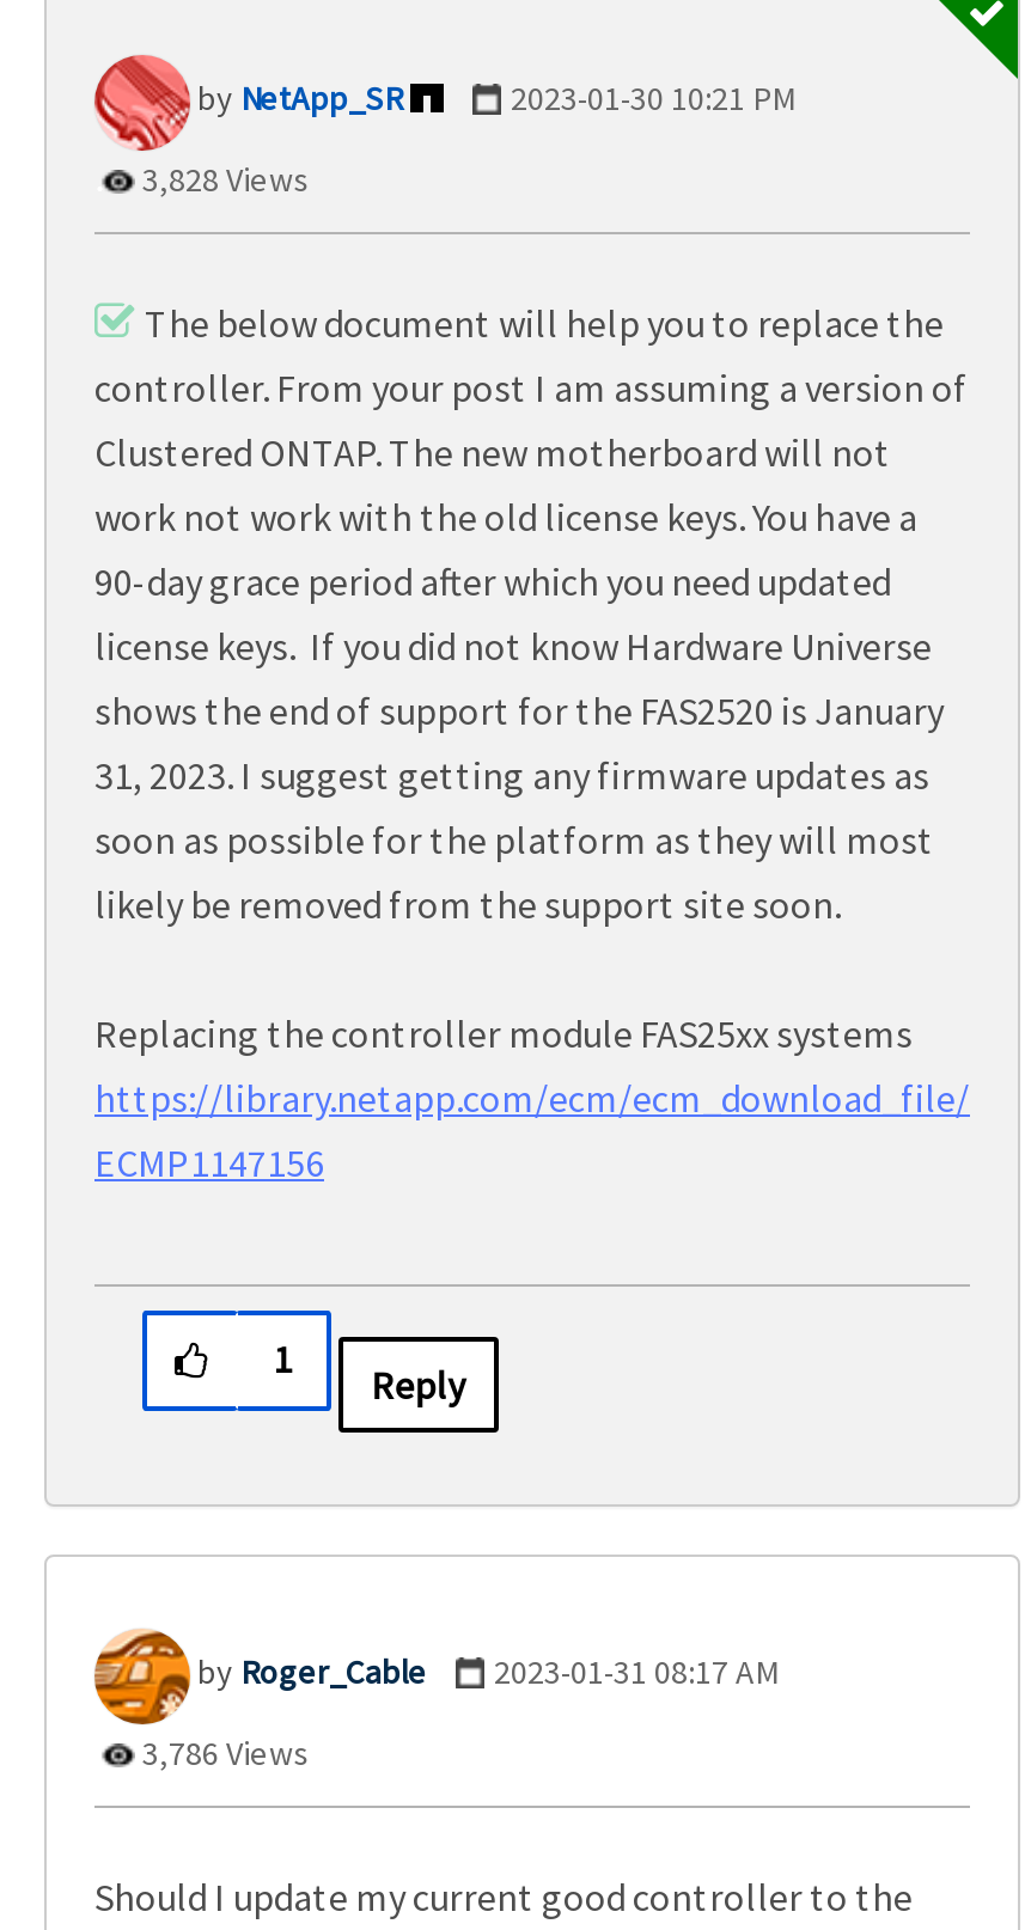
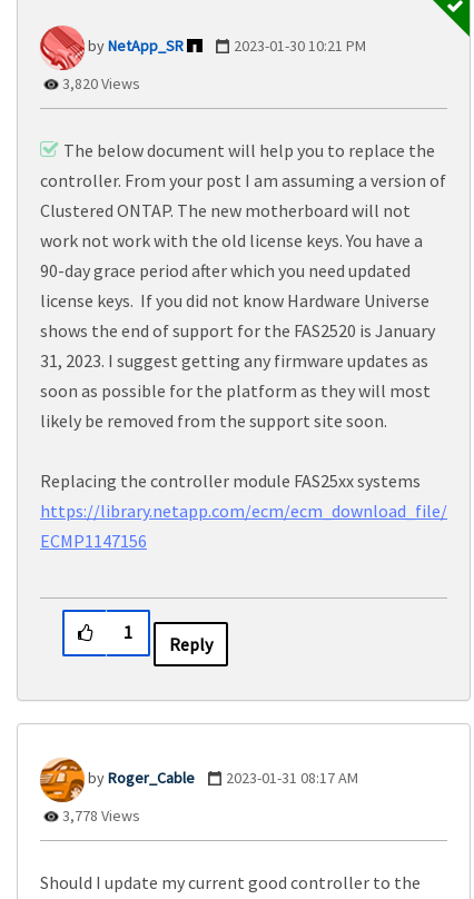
- 3,828 Views
+ 3,820 Views

- 3,786 Views
+ 3,778 Views
